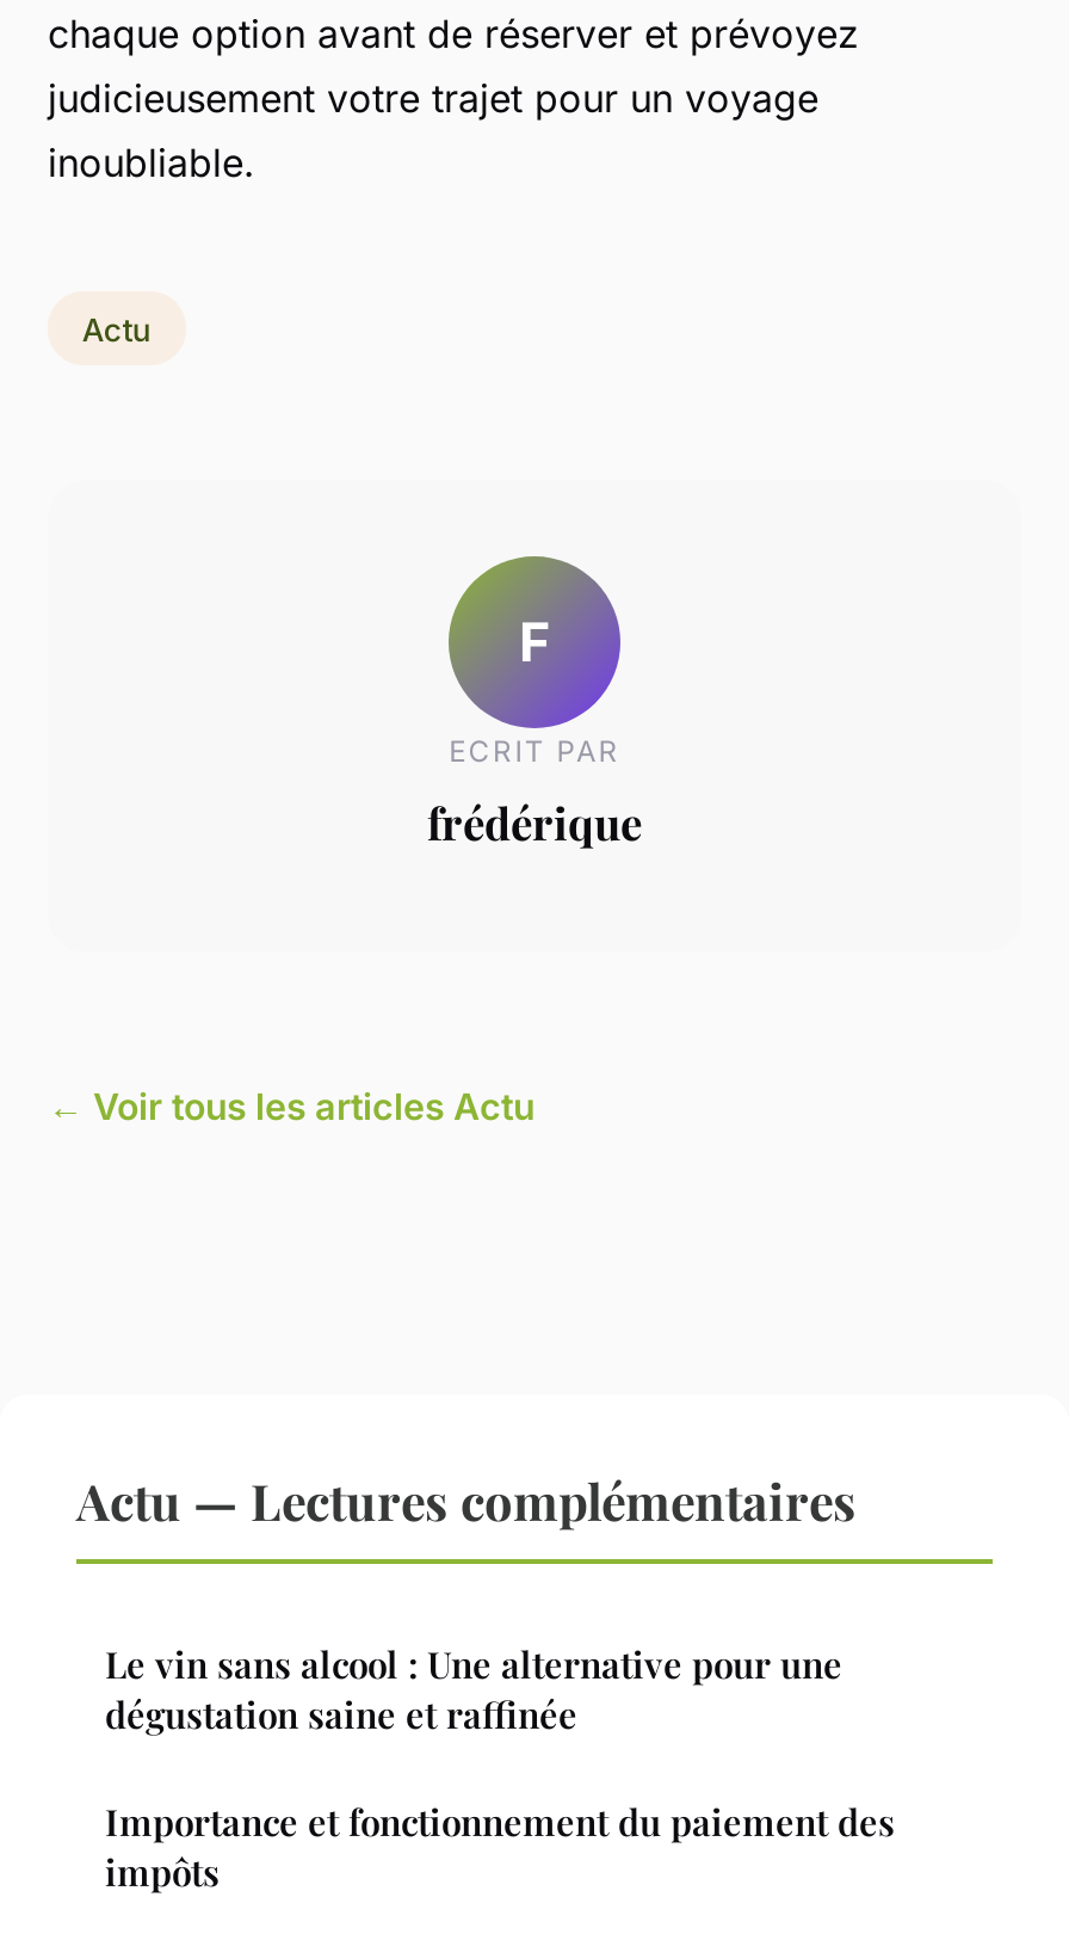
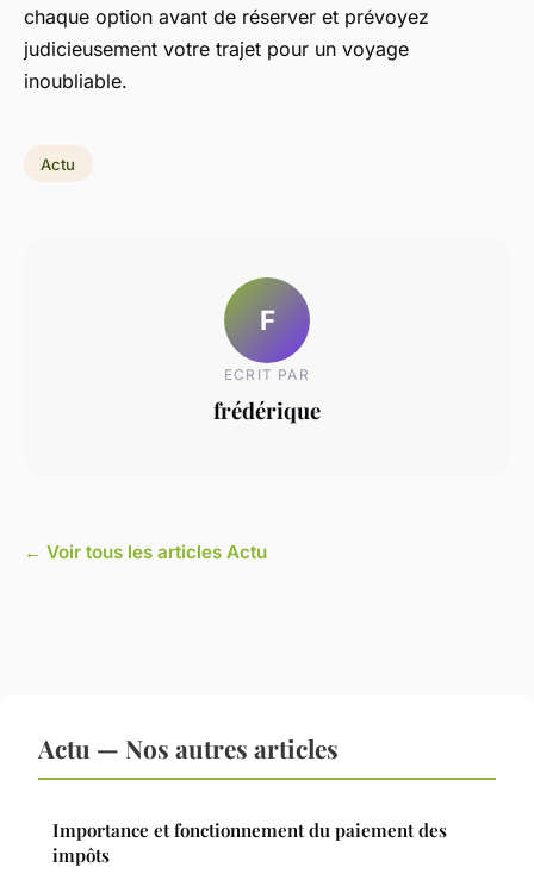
- Actu — Lectures complémentaires
- Le vin sans alcool : Une alternative pour une
- dégustation saine et raffinée
+ Actu — Nos autres articles
